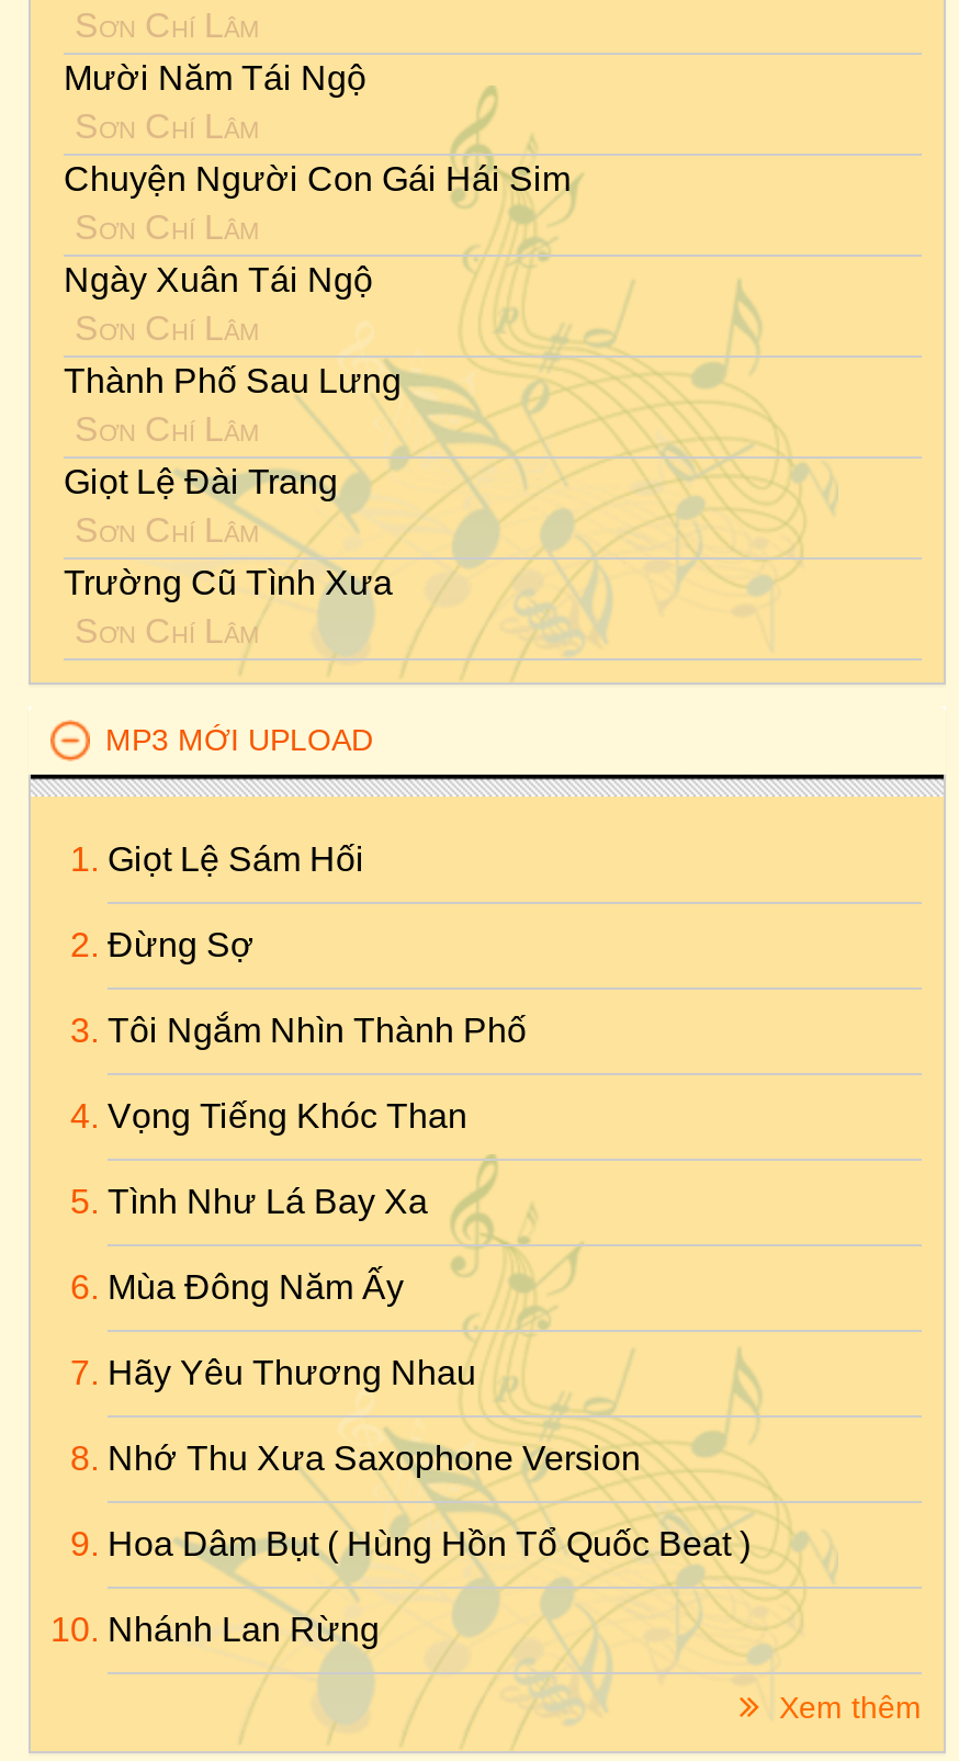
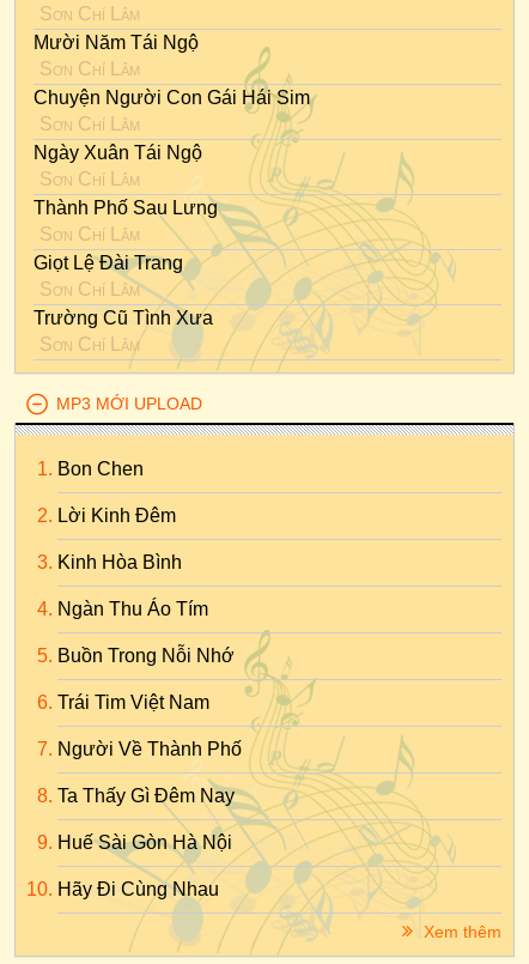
- Giọt Lệ Sám Hối
+ Bon Chen

- Đừng Sợ
+ Lời Kinh Đêm

- Tôi Ngắm Nhìn Thành Phố
+ Kinh Hòa Bình

- Vọng Tiếng Khóc Than
+ Ngàn Thu Áo Tím

- Tình Như Lá Bay Xa
+ Buồn Trong Nỗi Nhớ

- Mùa Đông Năm Ấy
+ Trái Tim Việt Nam

- Hãy Yêu Thương Nhau
+ Người Về Thành Phố

- Nhớ Thu Xưa Saxophone Version
+ Ta Thấy Gì Đêm Nay

- Hoa Dâm Bụt ( Hùng Hồn Tổ Quốc Beat )
+ Huế Sài Gòn Hà Nội

- Nhánh Lan Rừng
+ Hãy Đi Cùng Nhau
